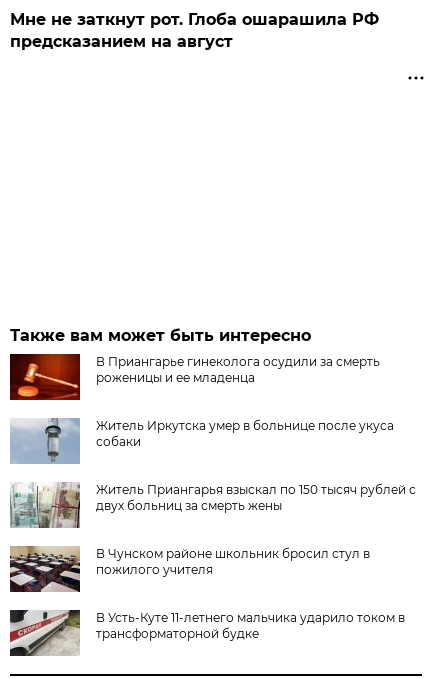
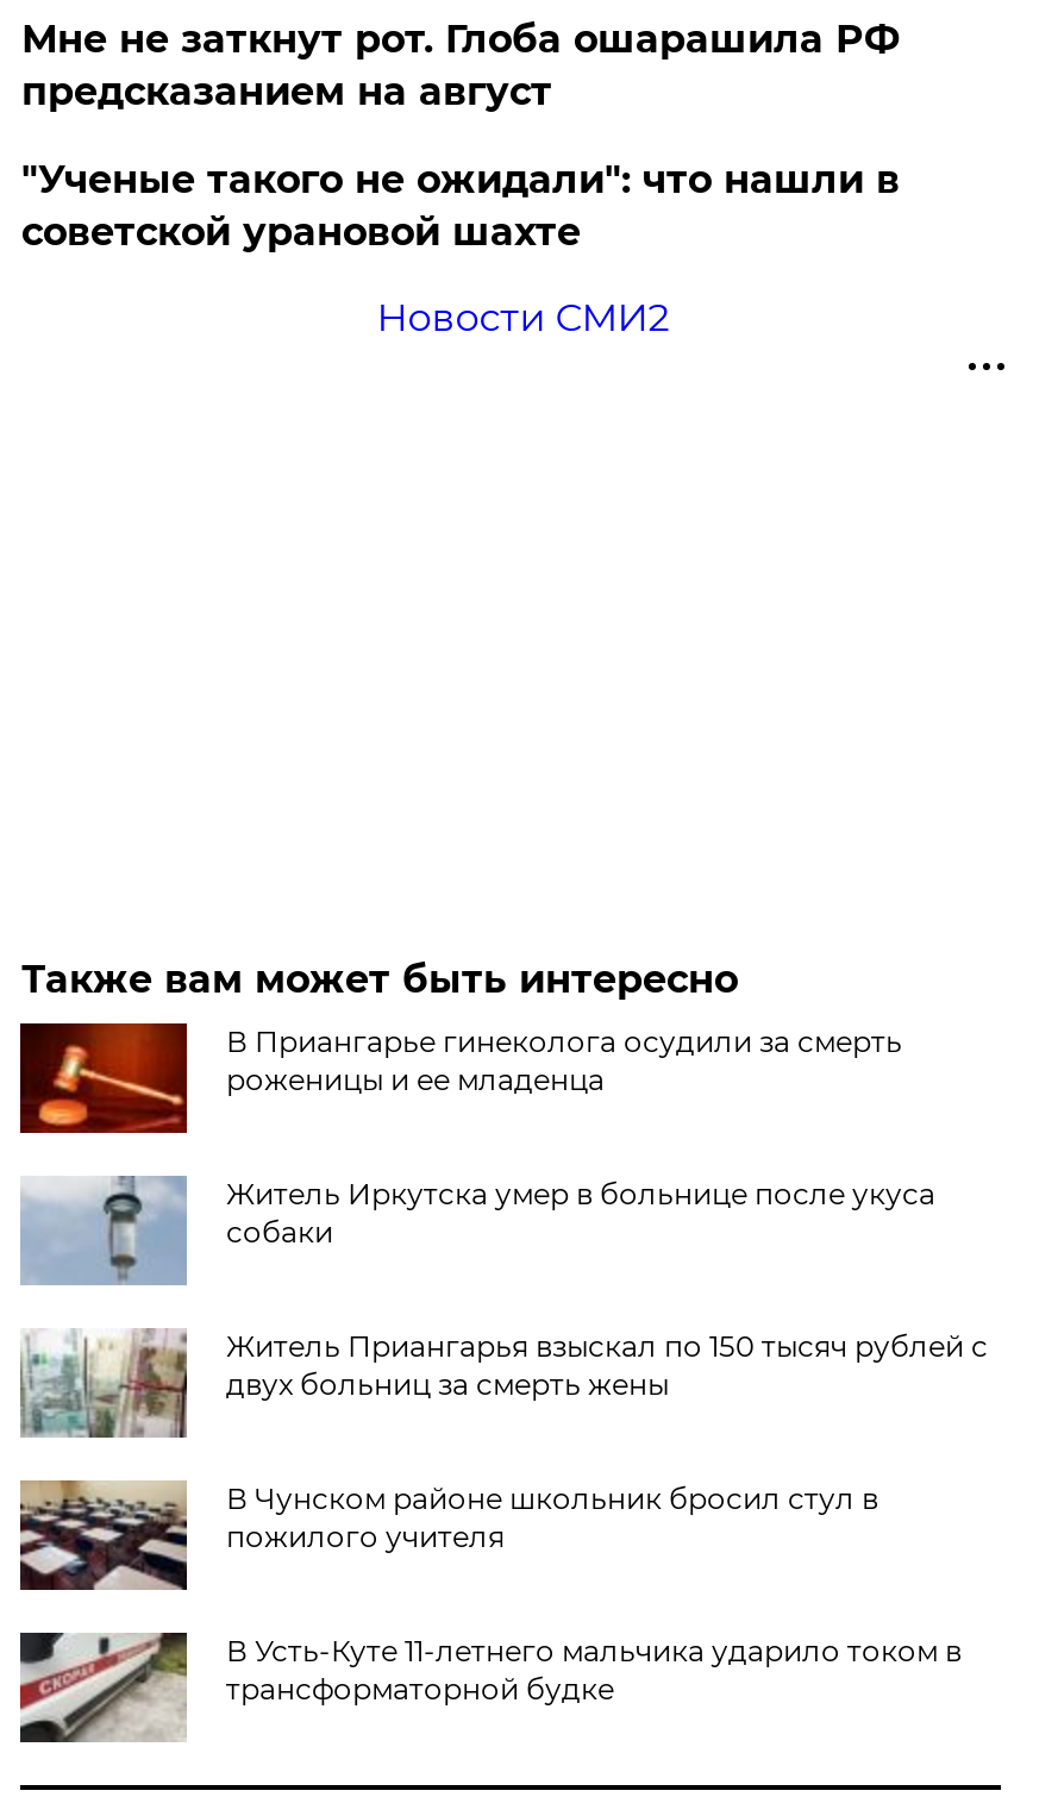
+ "Ученые такого не ожидали": что нашли в
+ советской урановой шахте
+ Новости СМИ2
